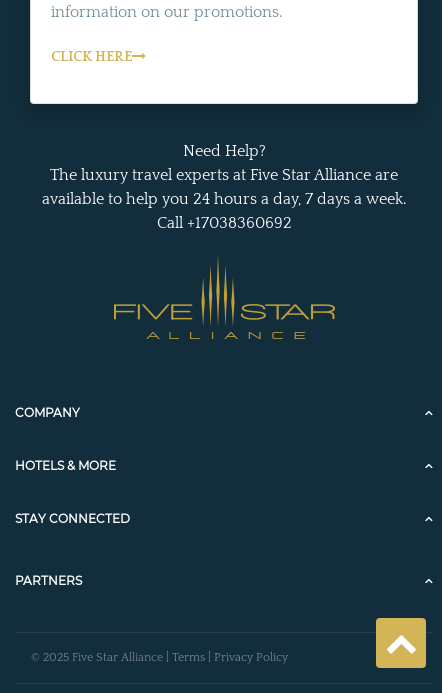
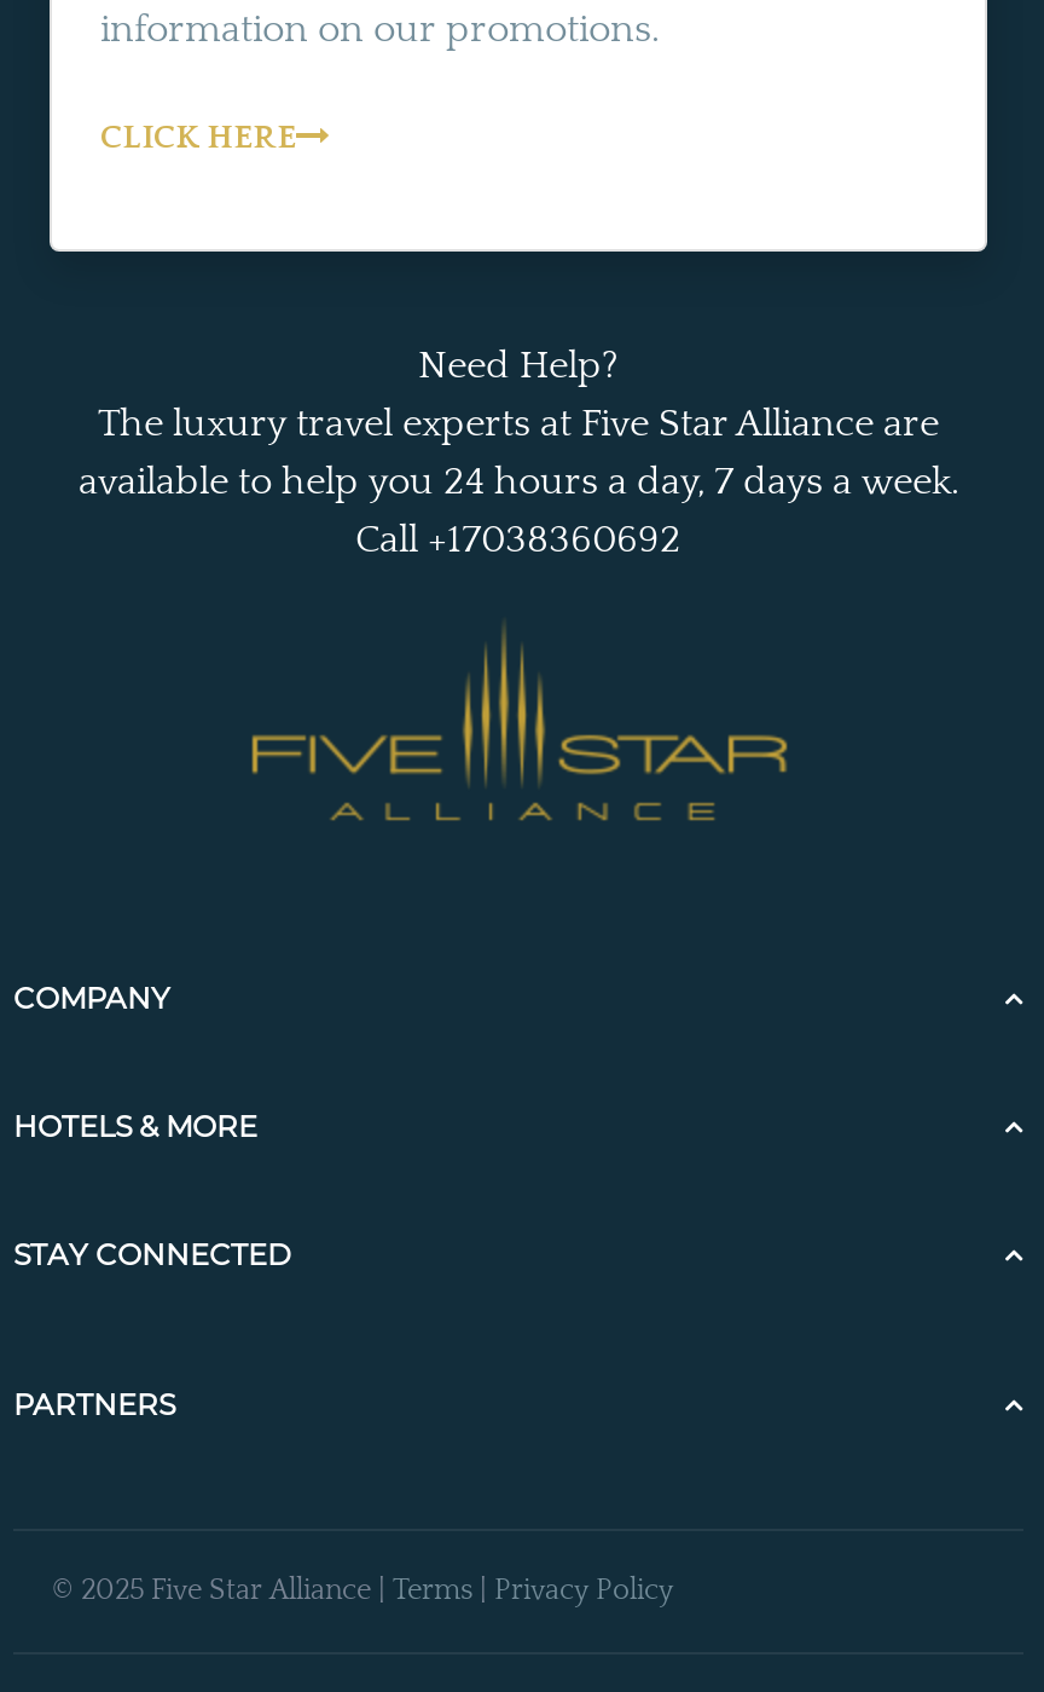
- [image]
